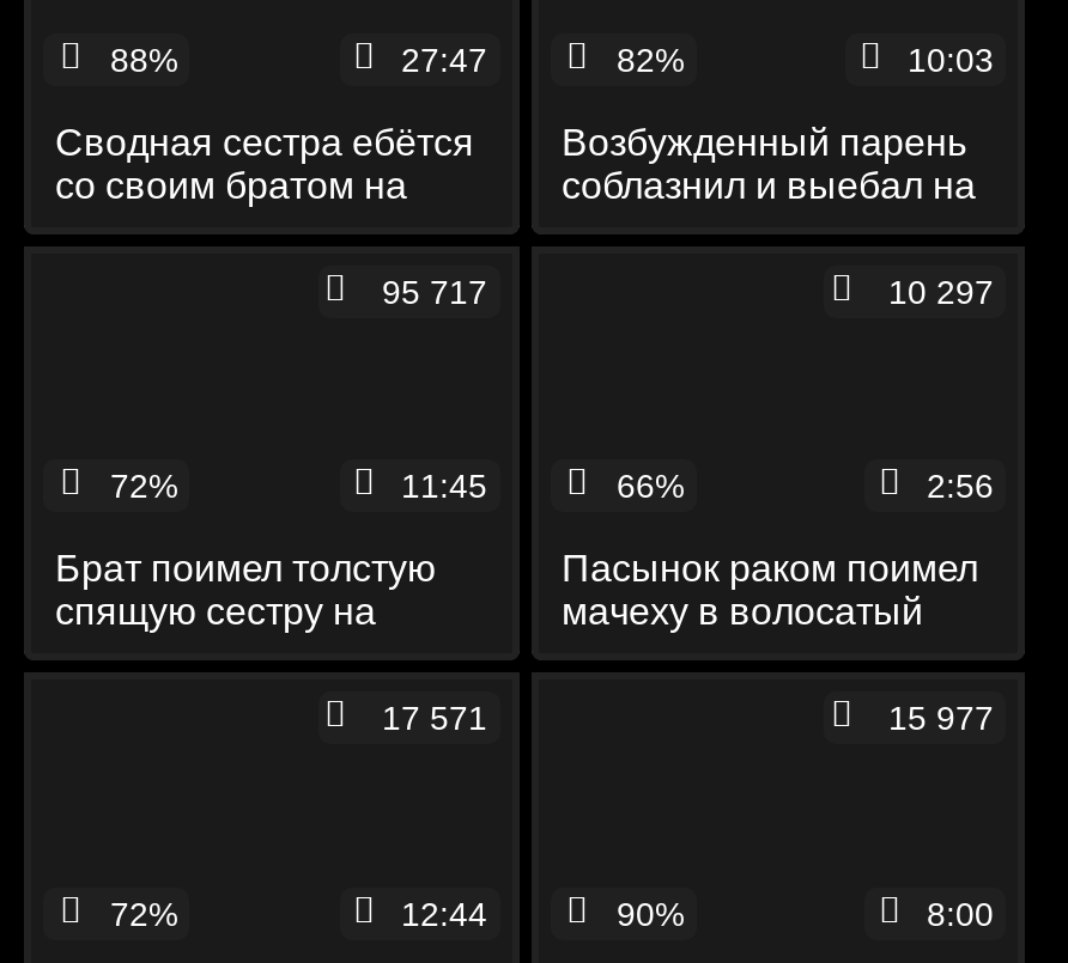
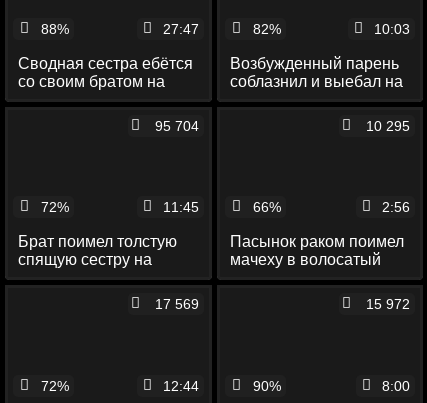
- 95 717
+ 95 704

- 10 297
+ 10 295

- 17 571
+ 17 569

- 15 977
+ 15 972
